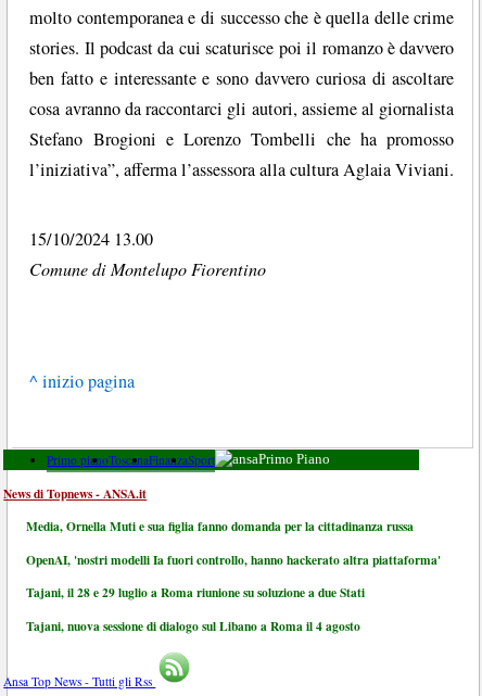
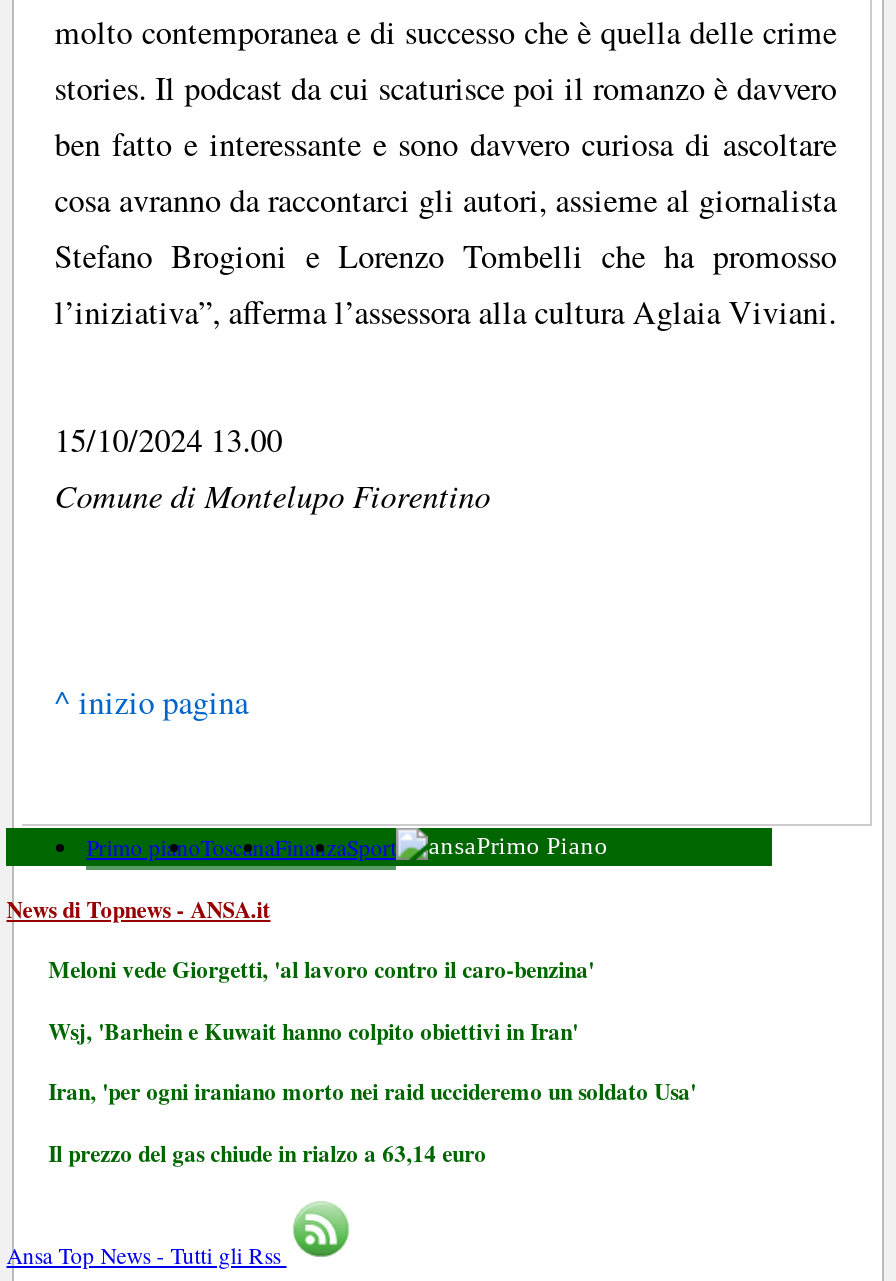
- Media, Ornella Muti e sua figlia fanno domanda per la cittadinanza russa
+ Meloni vede Giorgetti, 'al lavoro contro il caro-benzina'

- OpenAI, 'nostri modelli Ia fuori controllo, hanno hackerato altra piattaforma'
+ Wsj, 'Barhein e Kuwait hanno colpito obiettivi in Iran'

- Tajani, il 28 e 29 luglio a Roma riunione su soluzione a due Stati
+ Iran, 'per ogni iraniano morto nei raid uccideremo un soldato Usa'

- Tajani, nuova sessione di dialogo sul Libano a Roma il 4 agosto
+ Il prezzo del gas chiude in rialzo a 63,14 euro
